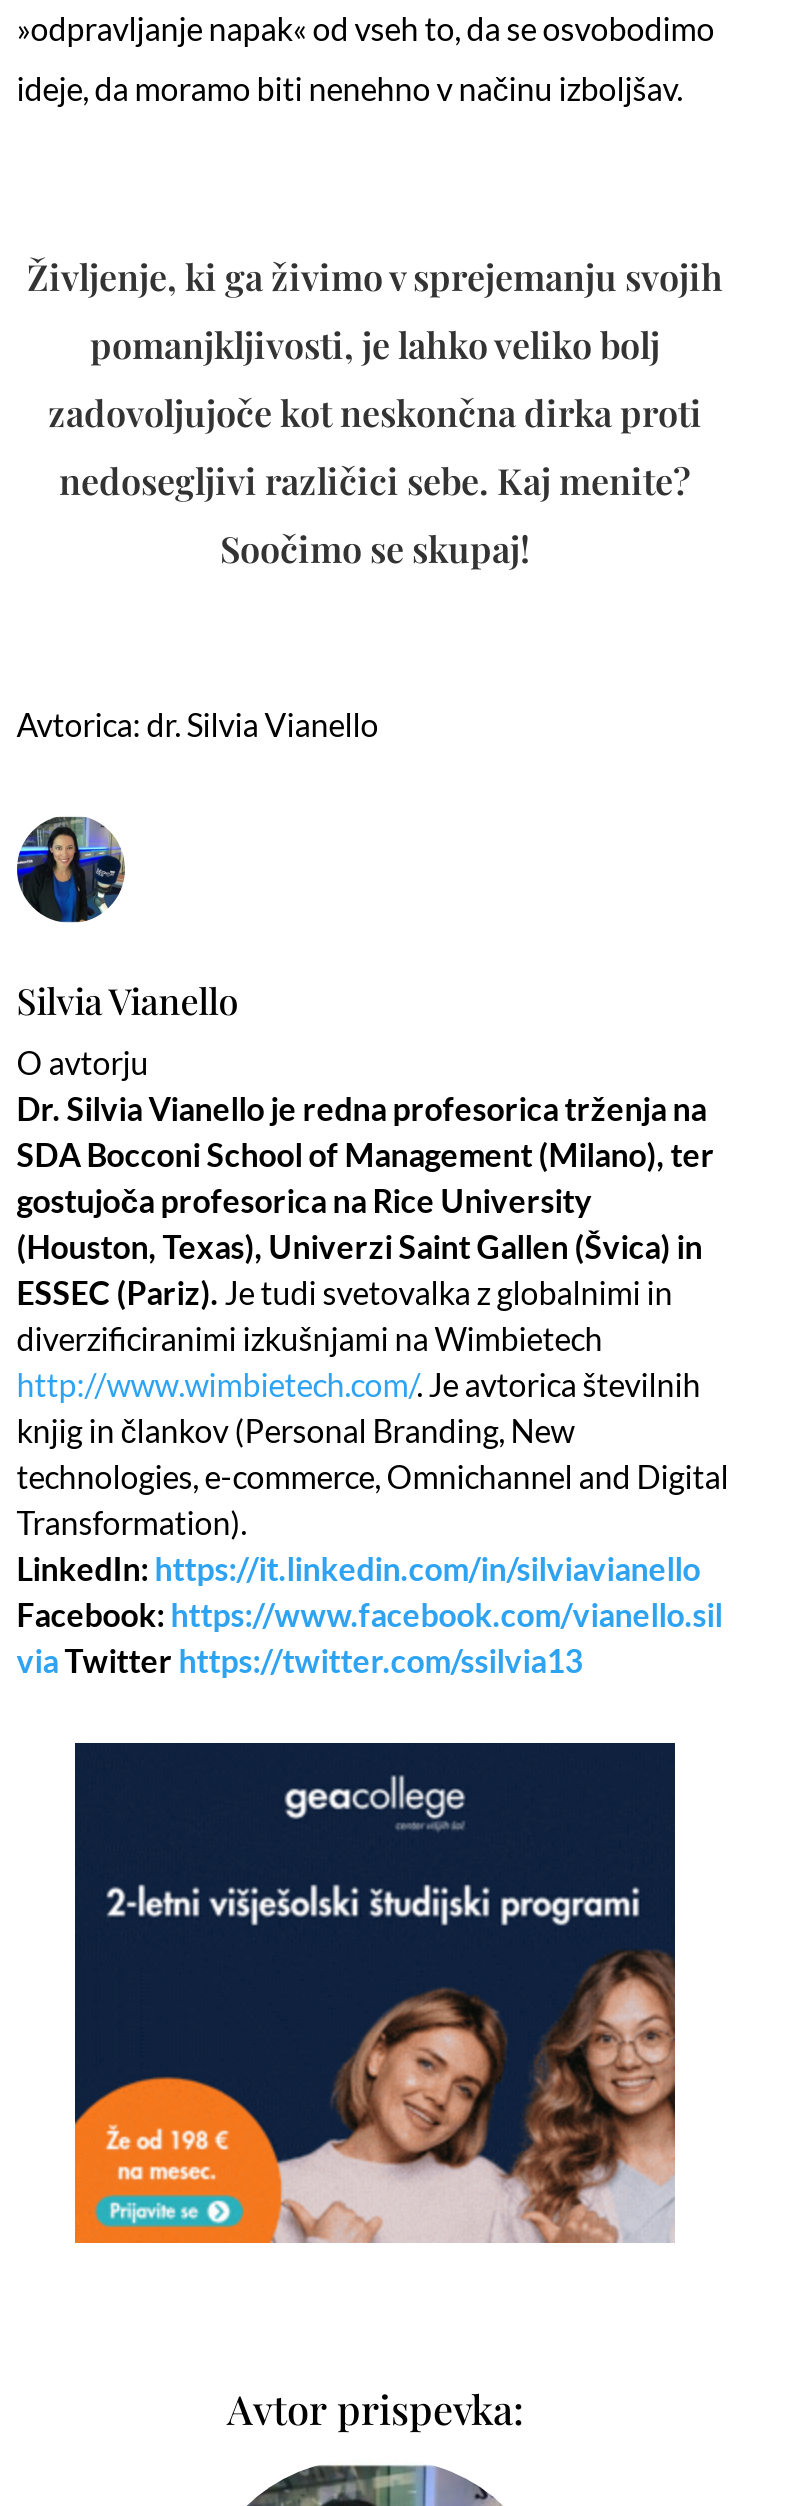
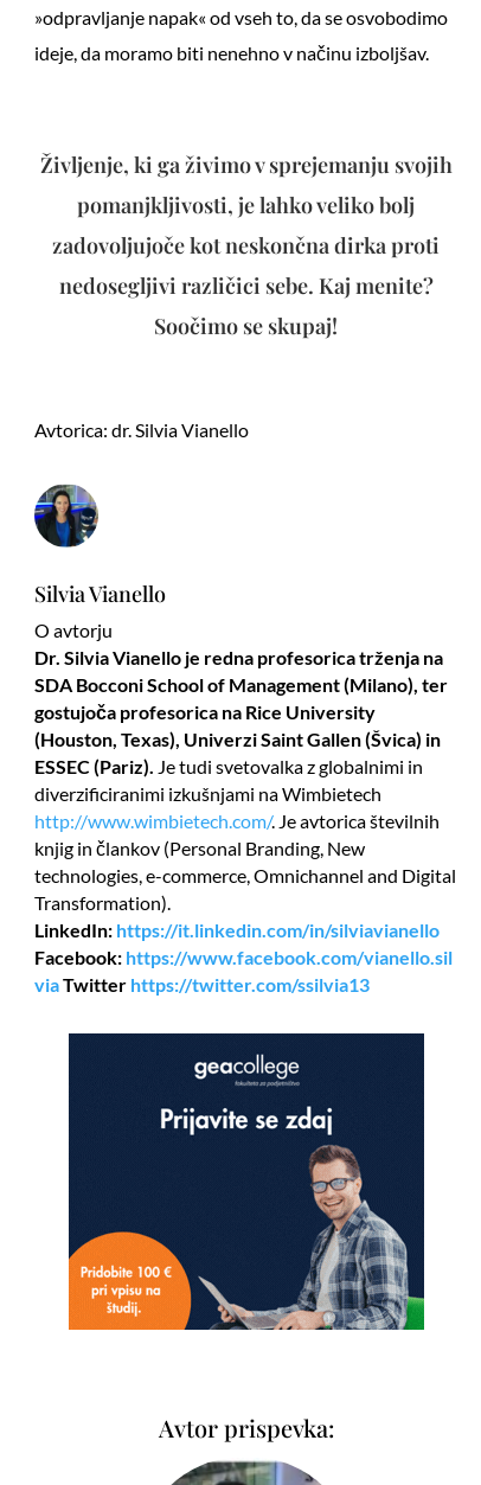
- [image]
+ [image]
